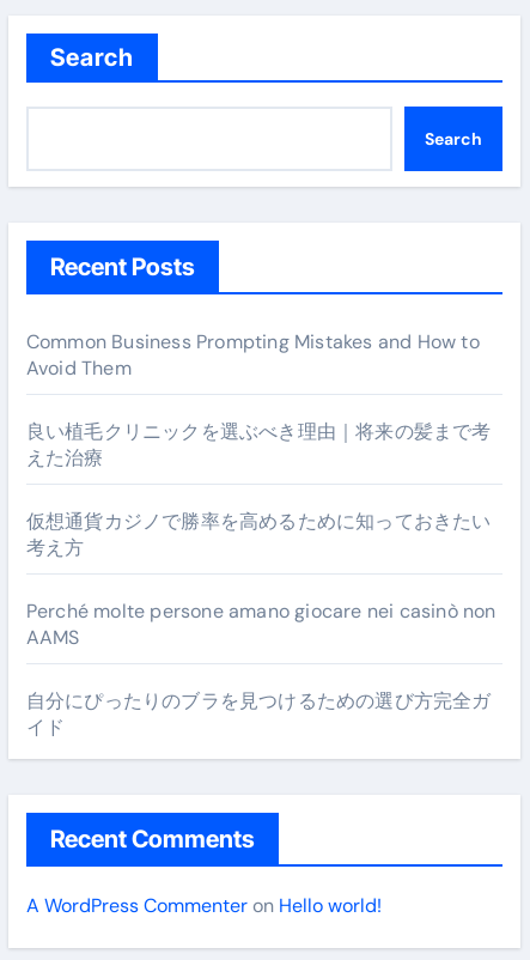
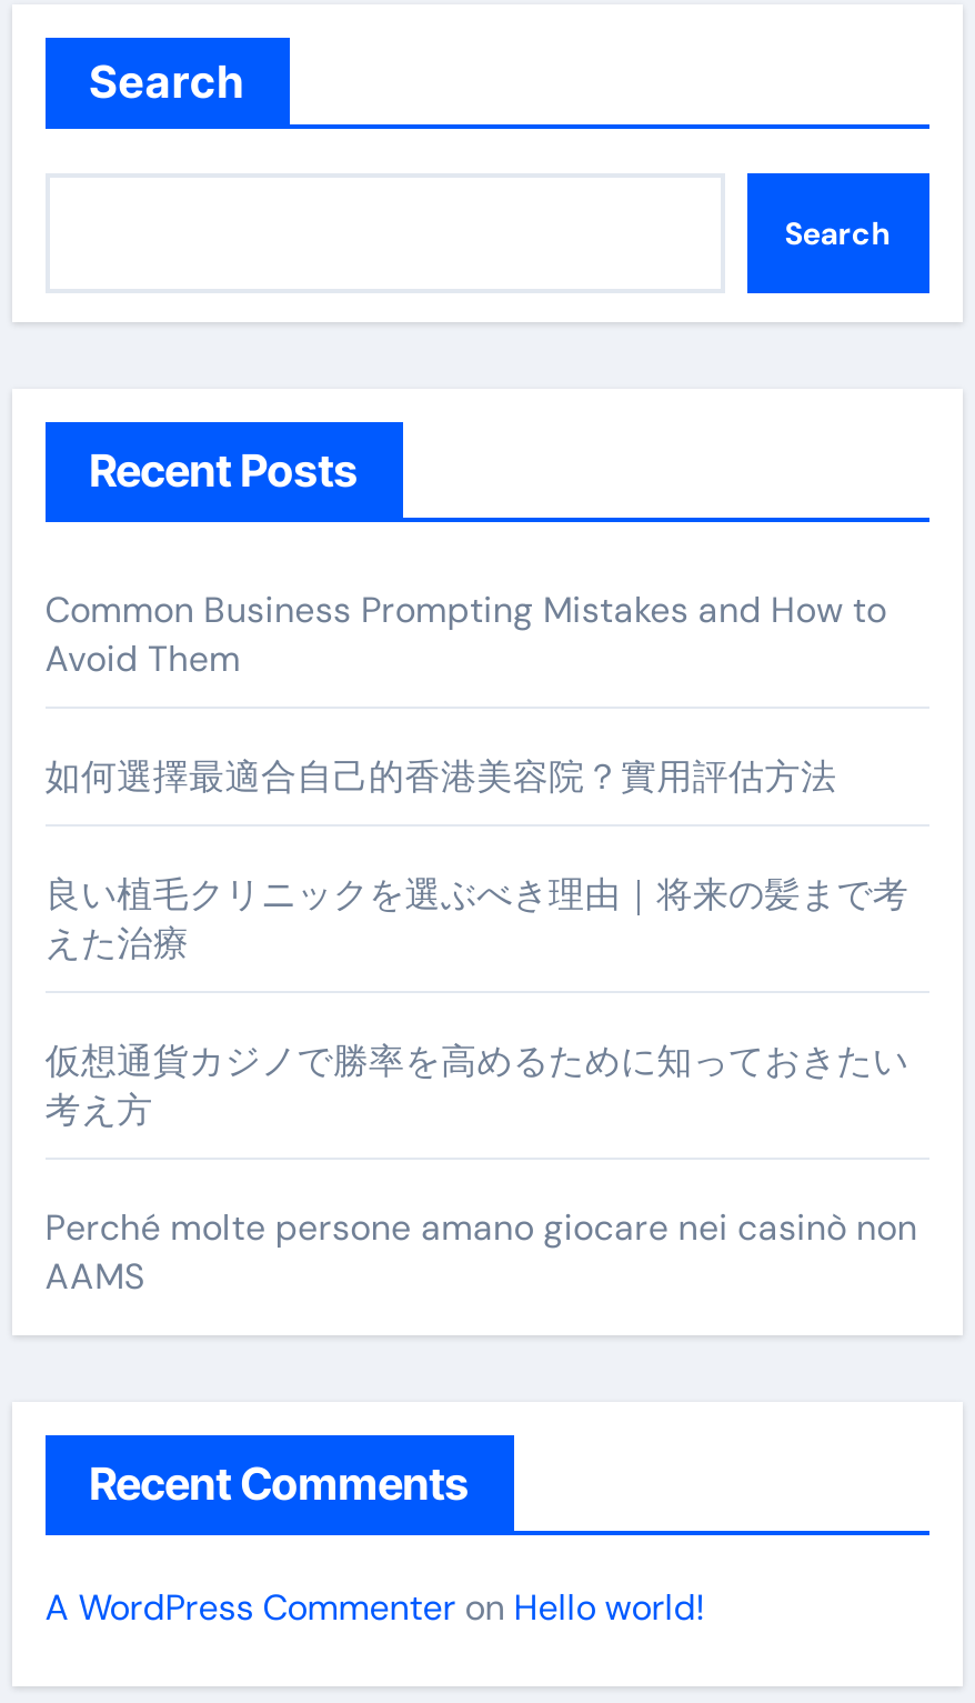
+ 如何選擇最適合自己的香港美容院？實用評估方法

moved down: 良い植毛クリニックを選ぶべき理由｜将来の髪まで考 | えた治療 | 仮想通貨カジノで勝率を高めるために知っておきたい | 考え方 | Perché molte persone amano giocare nei casinò non | AAMS

- 自分にぴったりのブラを見つけるための選び方完全ガ
- イド
